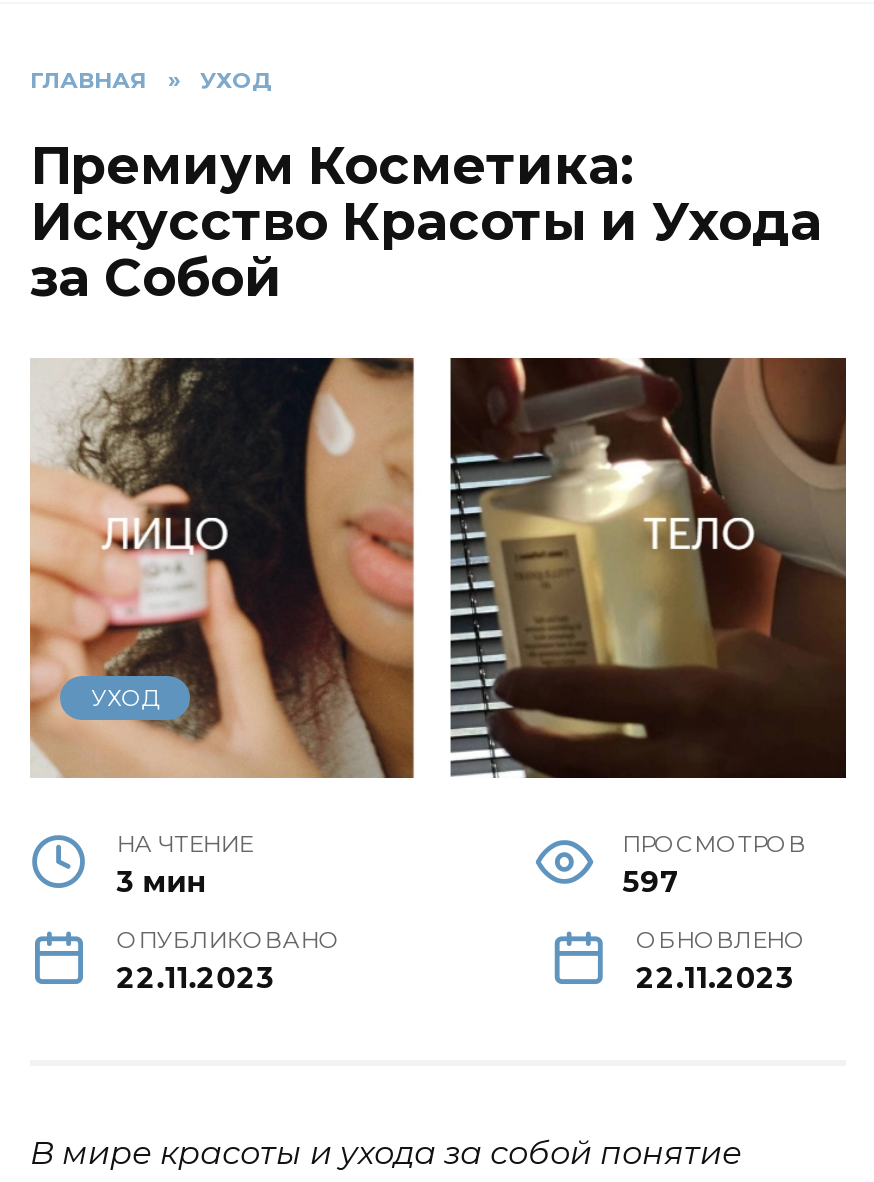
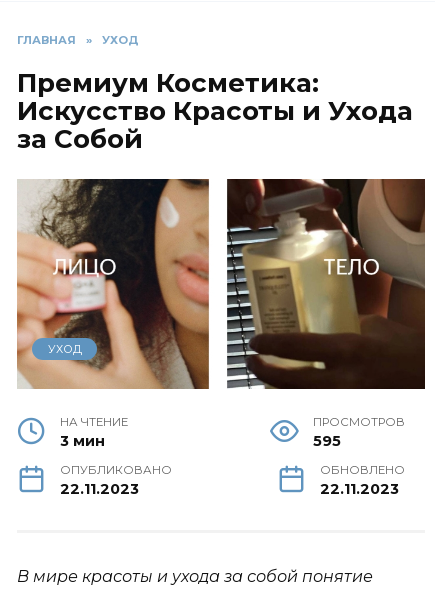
- 597
+ 595
